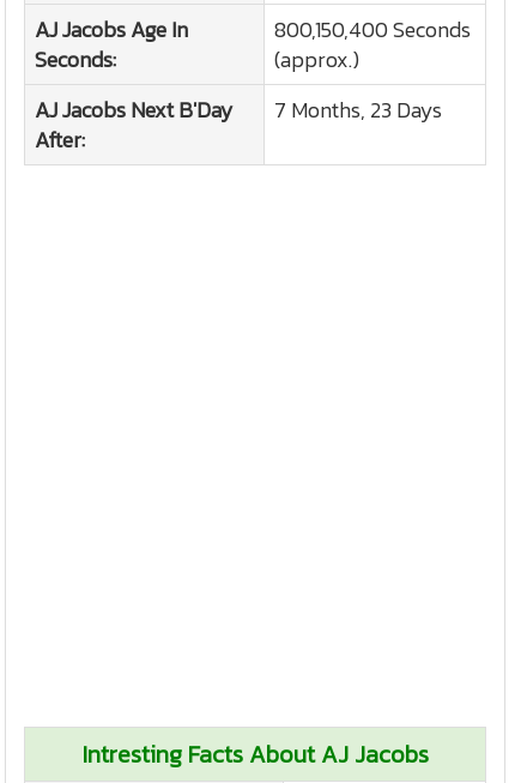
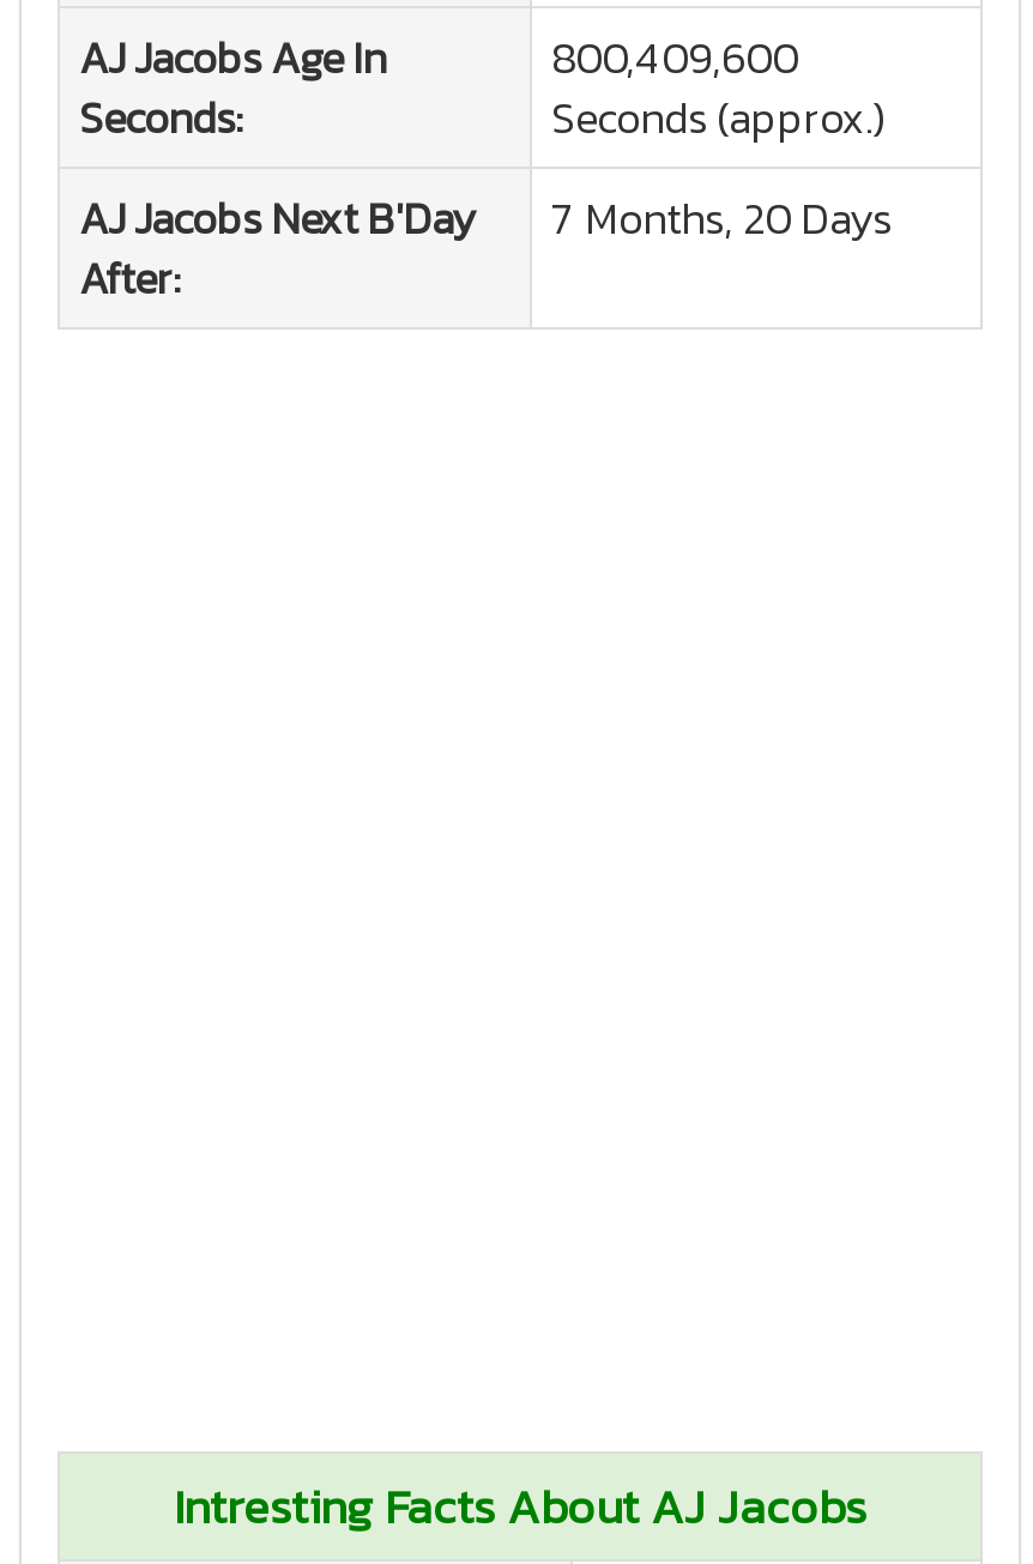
- 800,150,400 Seconds
- (approx.)
+ 800,409,600
+ Seconds (approx.)

- AJ Jacobs Next B'Day 7 Months, 23 Days
+ AJ Jacobs Next B'Day 7 Months, 20 Days
